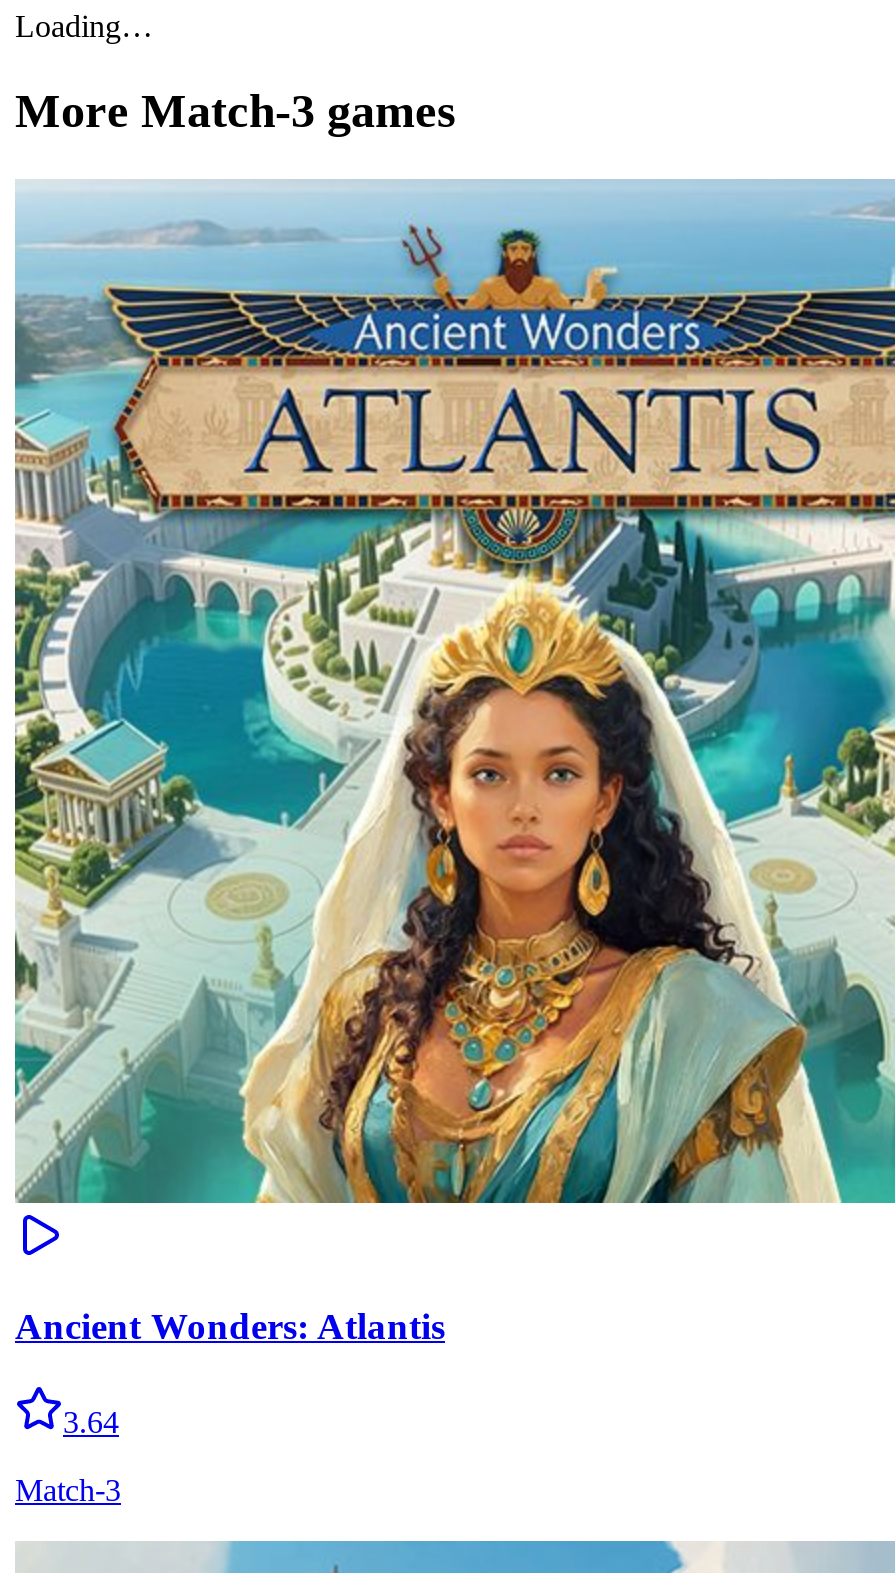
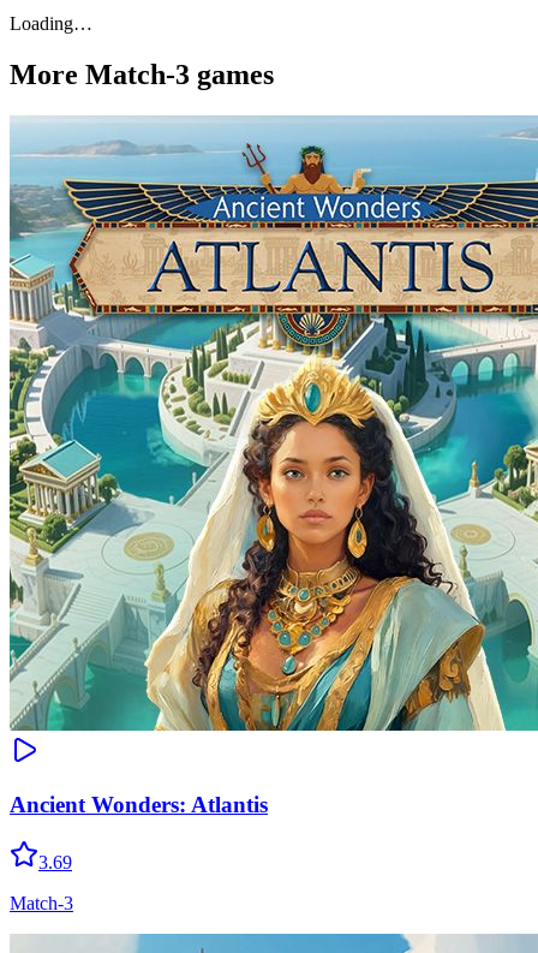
- 3.64
+ 3.69
